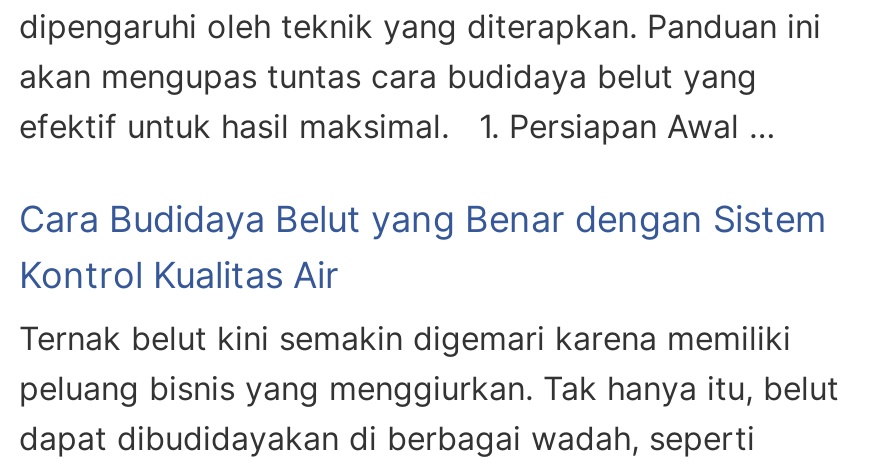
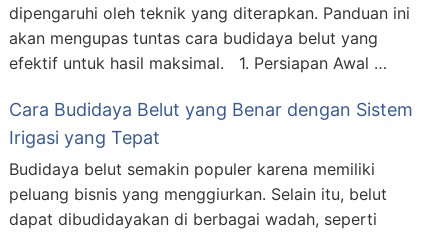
- Kontrol Kualitas Air
+ Irigasi yang Tepat

- Ternak belut kini semakin digemari karena memiliki
- peluang bisnis yang menggiurkan. Tak hanya itu, belut
+ Budidaya belut semakin populer karena memiliki
+ peluang bisnis yang menggiurkan. Selain itu, belut
